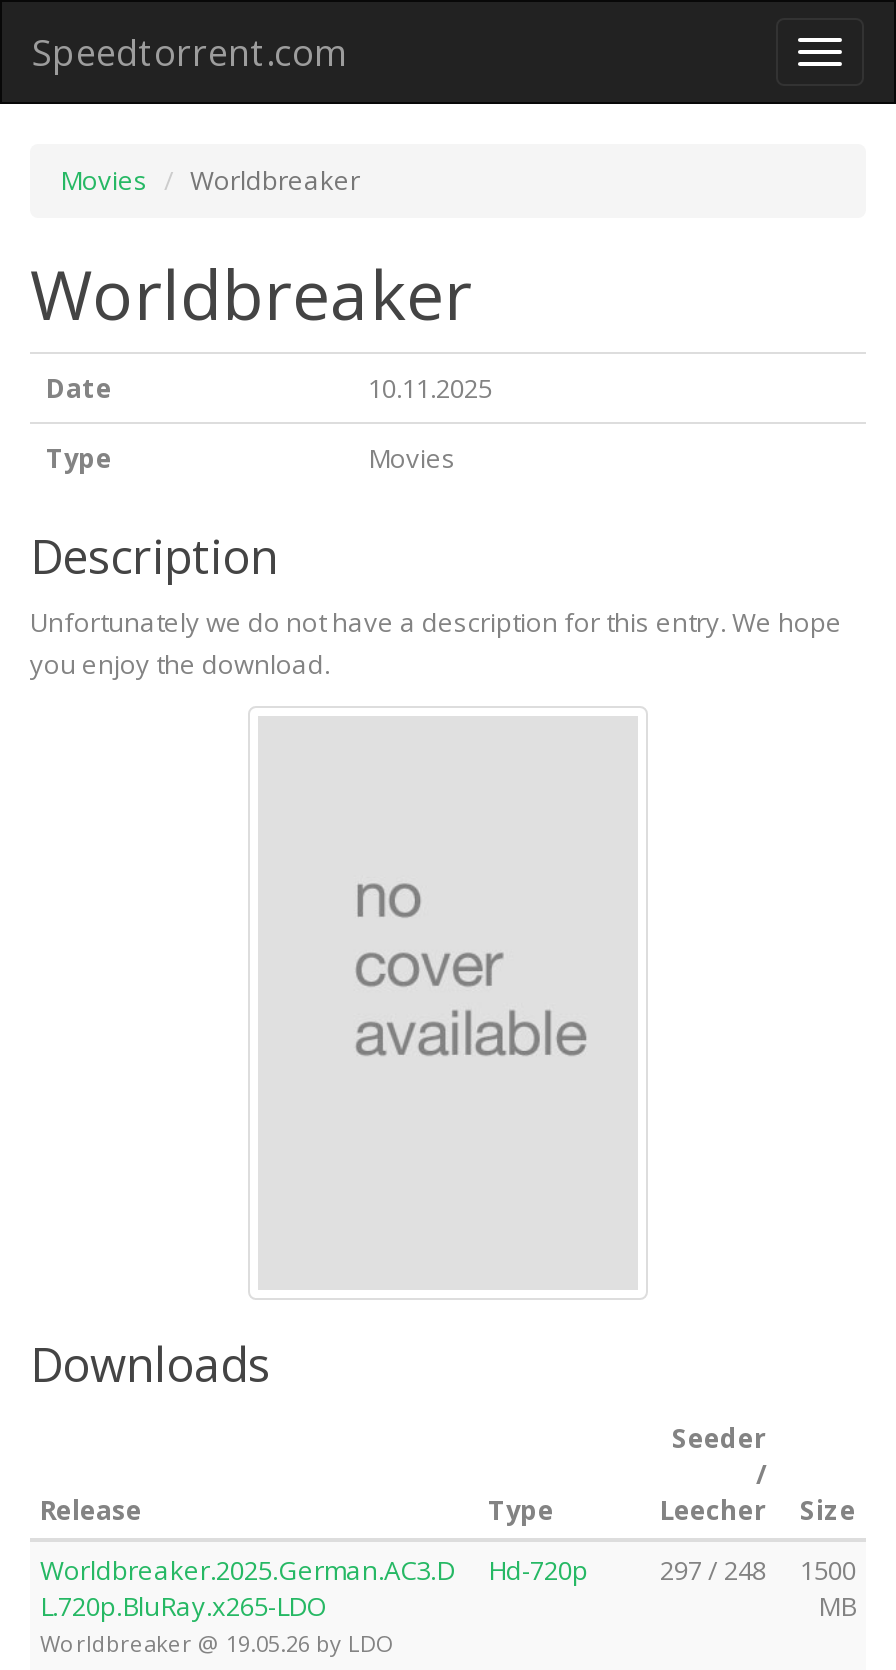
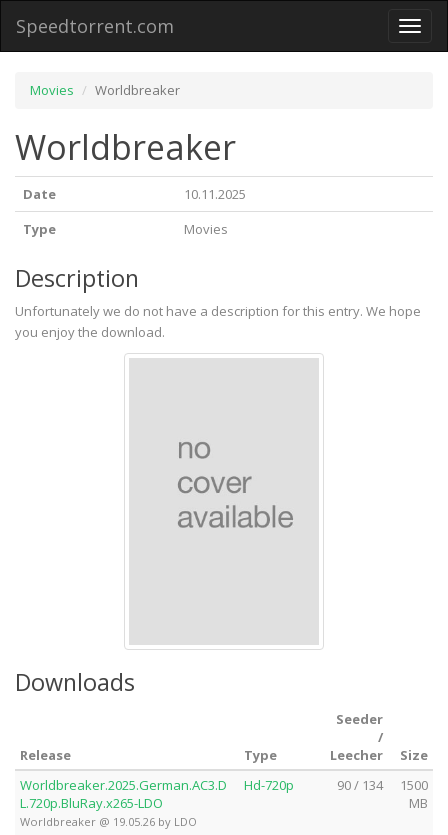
- 297 / 248
+ 90 / 134
